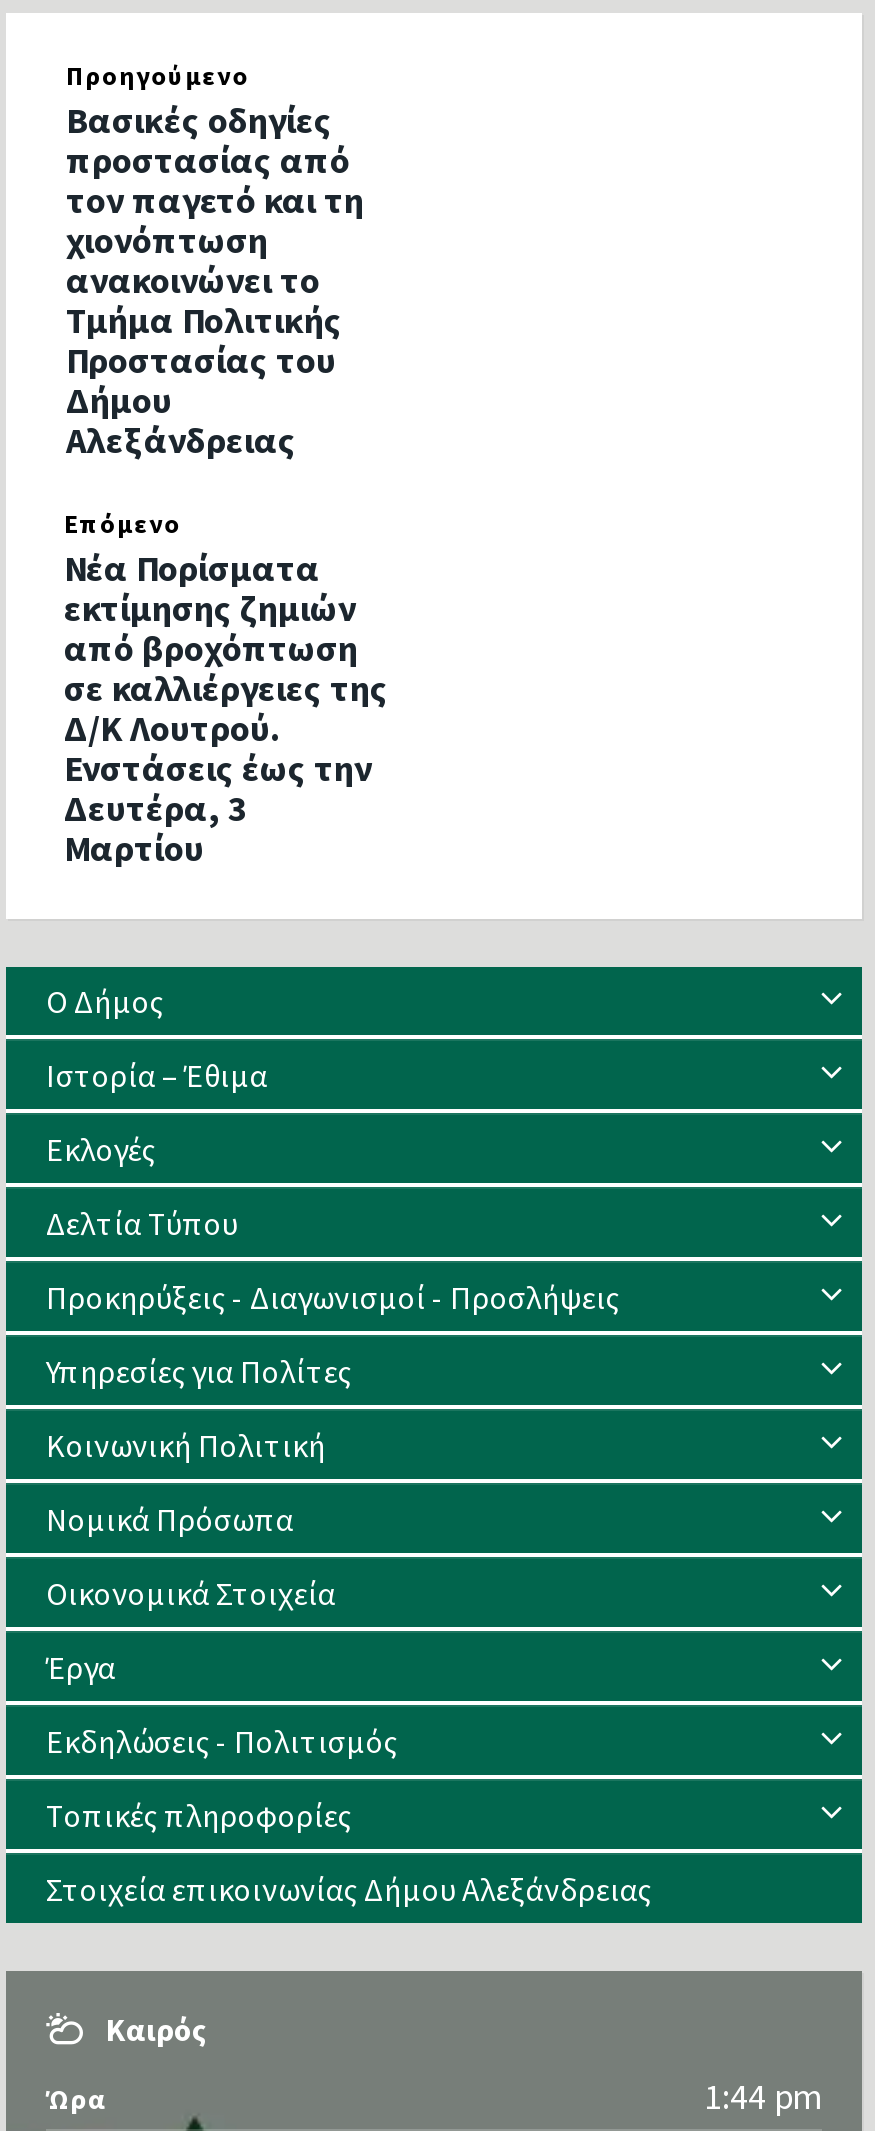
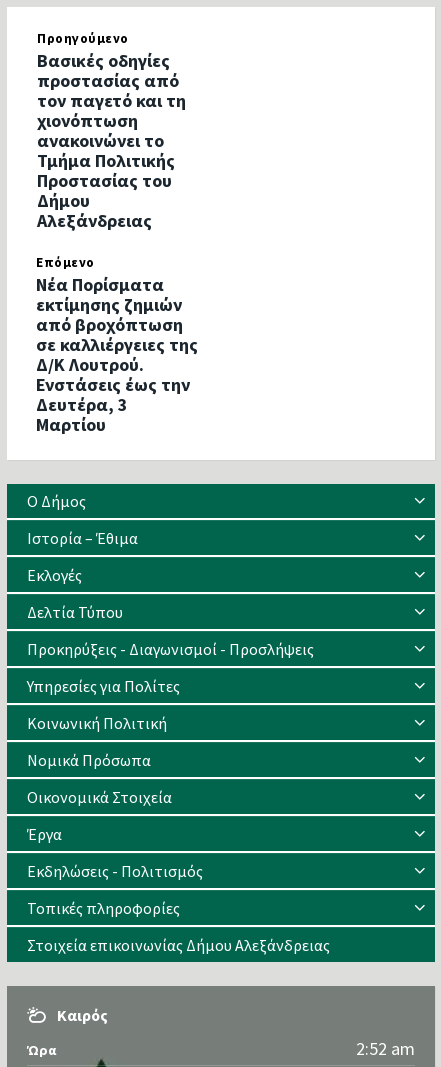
- 1:44 pm
+ 2:52 am
